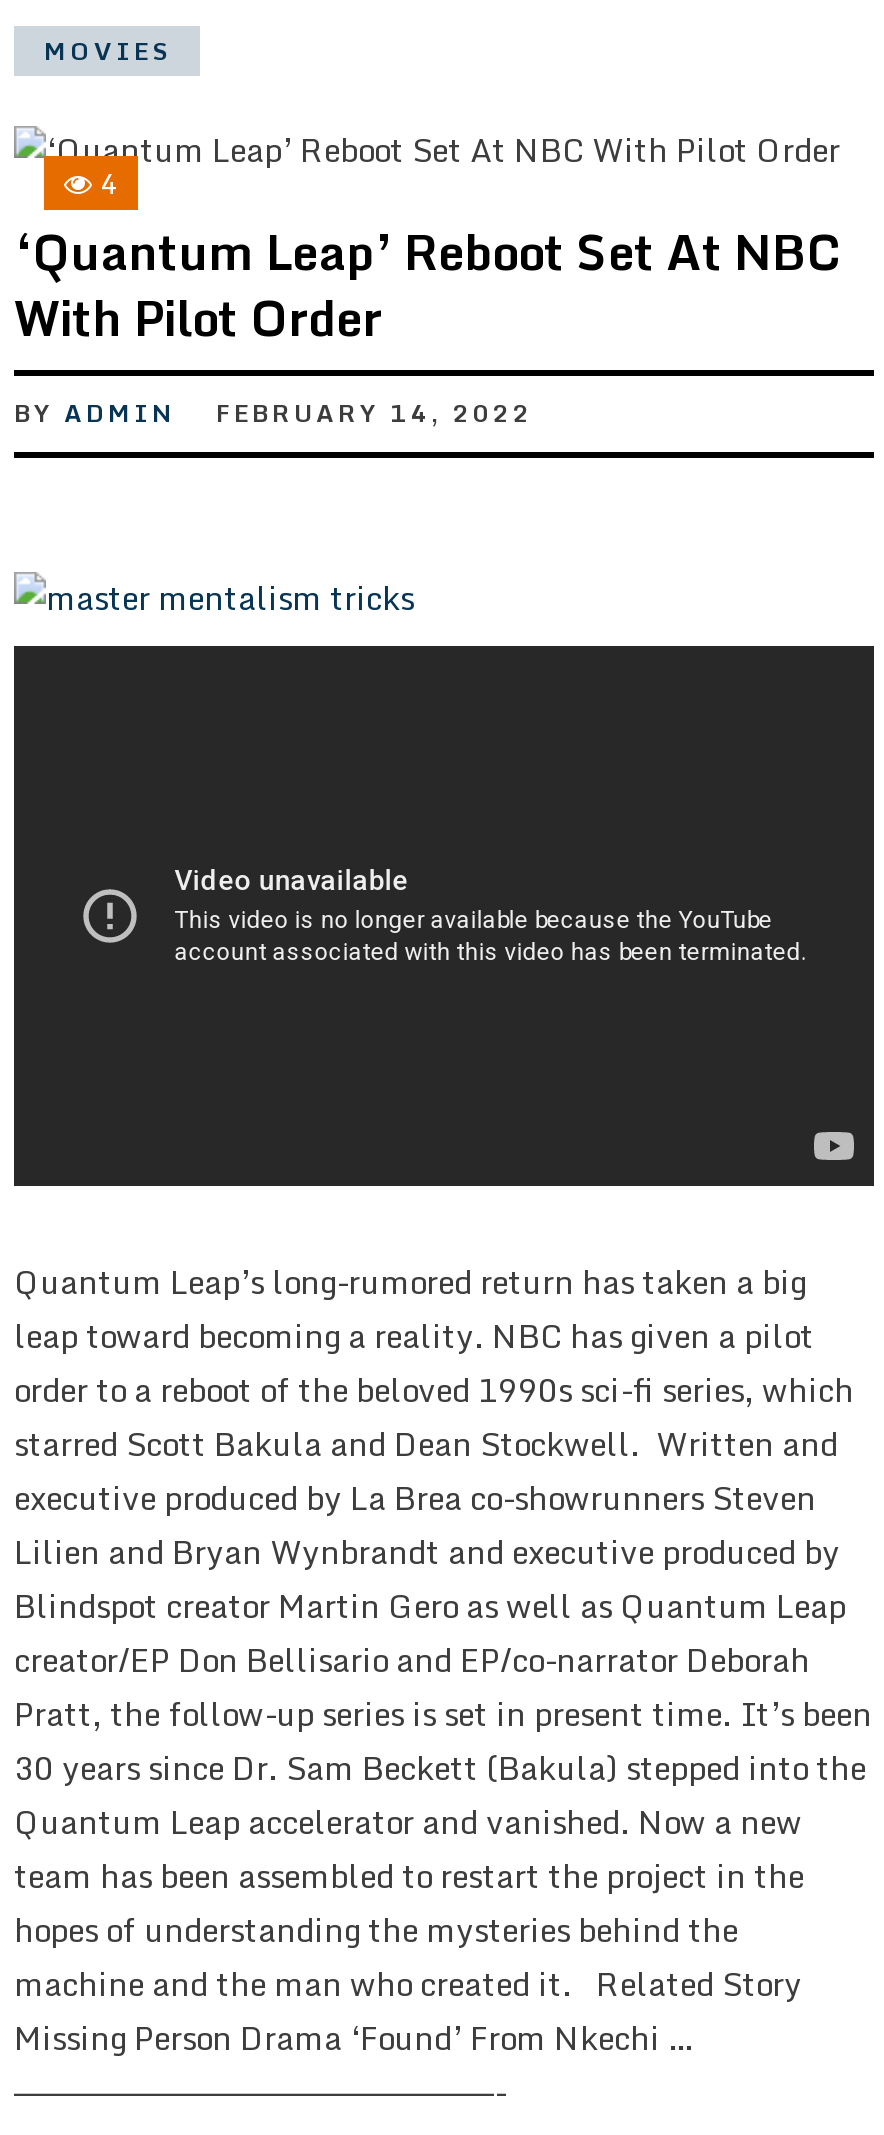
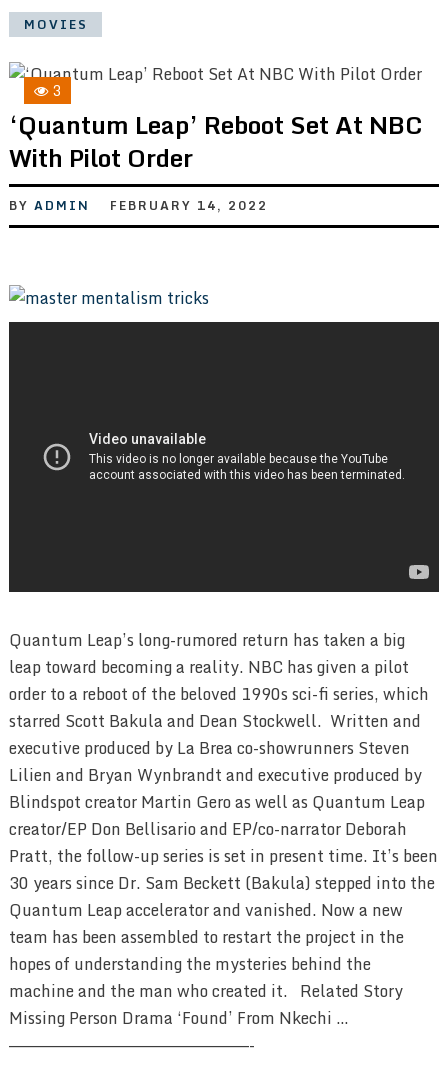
- 4
+ 3
